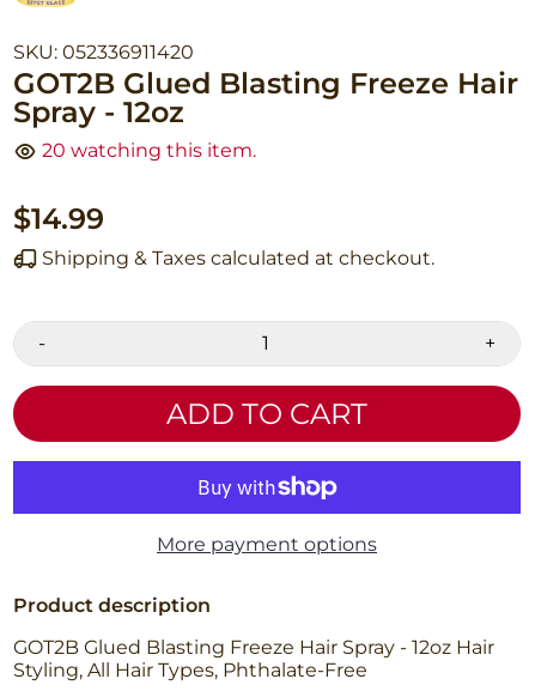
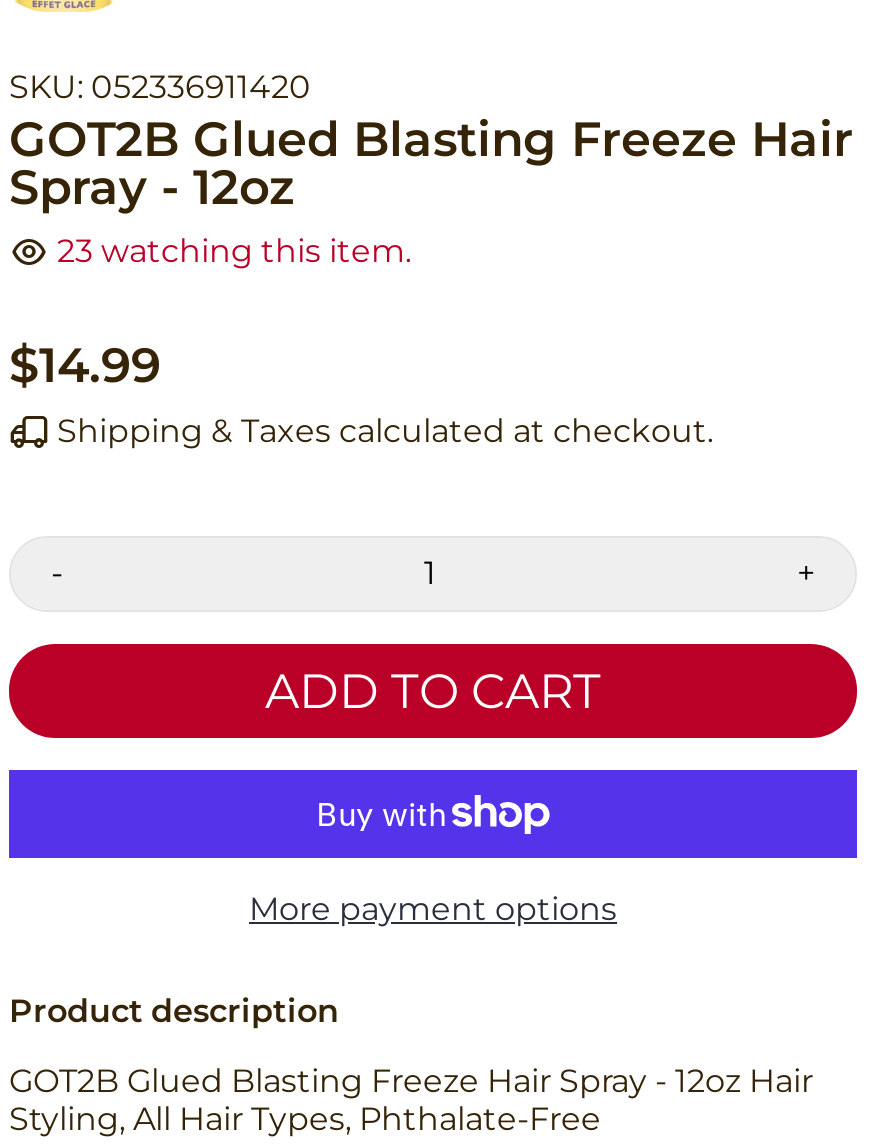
- 20 watching this item.
+ 23 watching this item.
